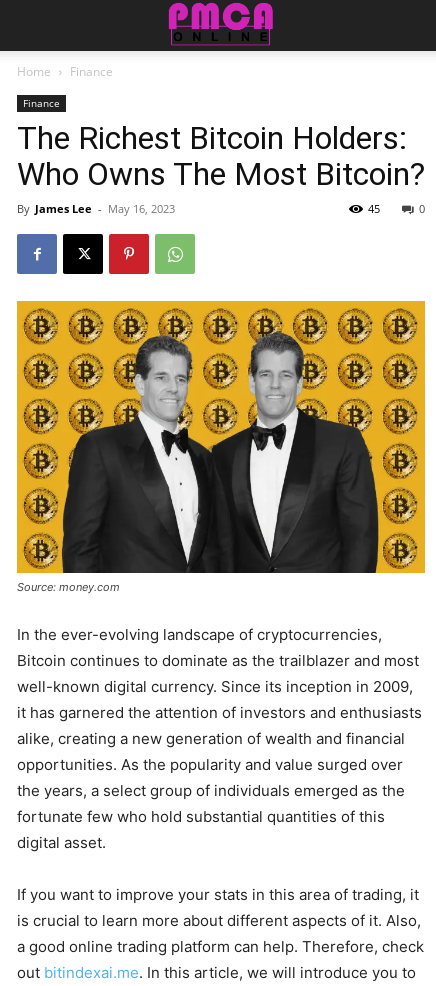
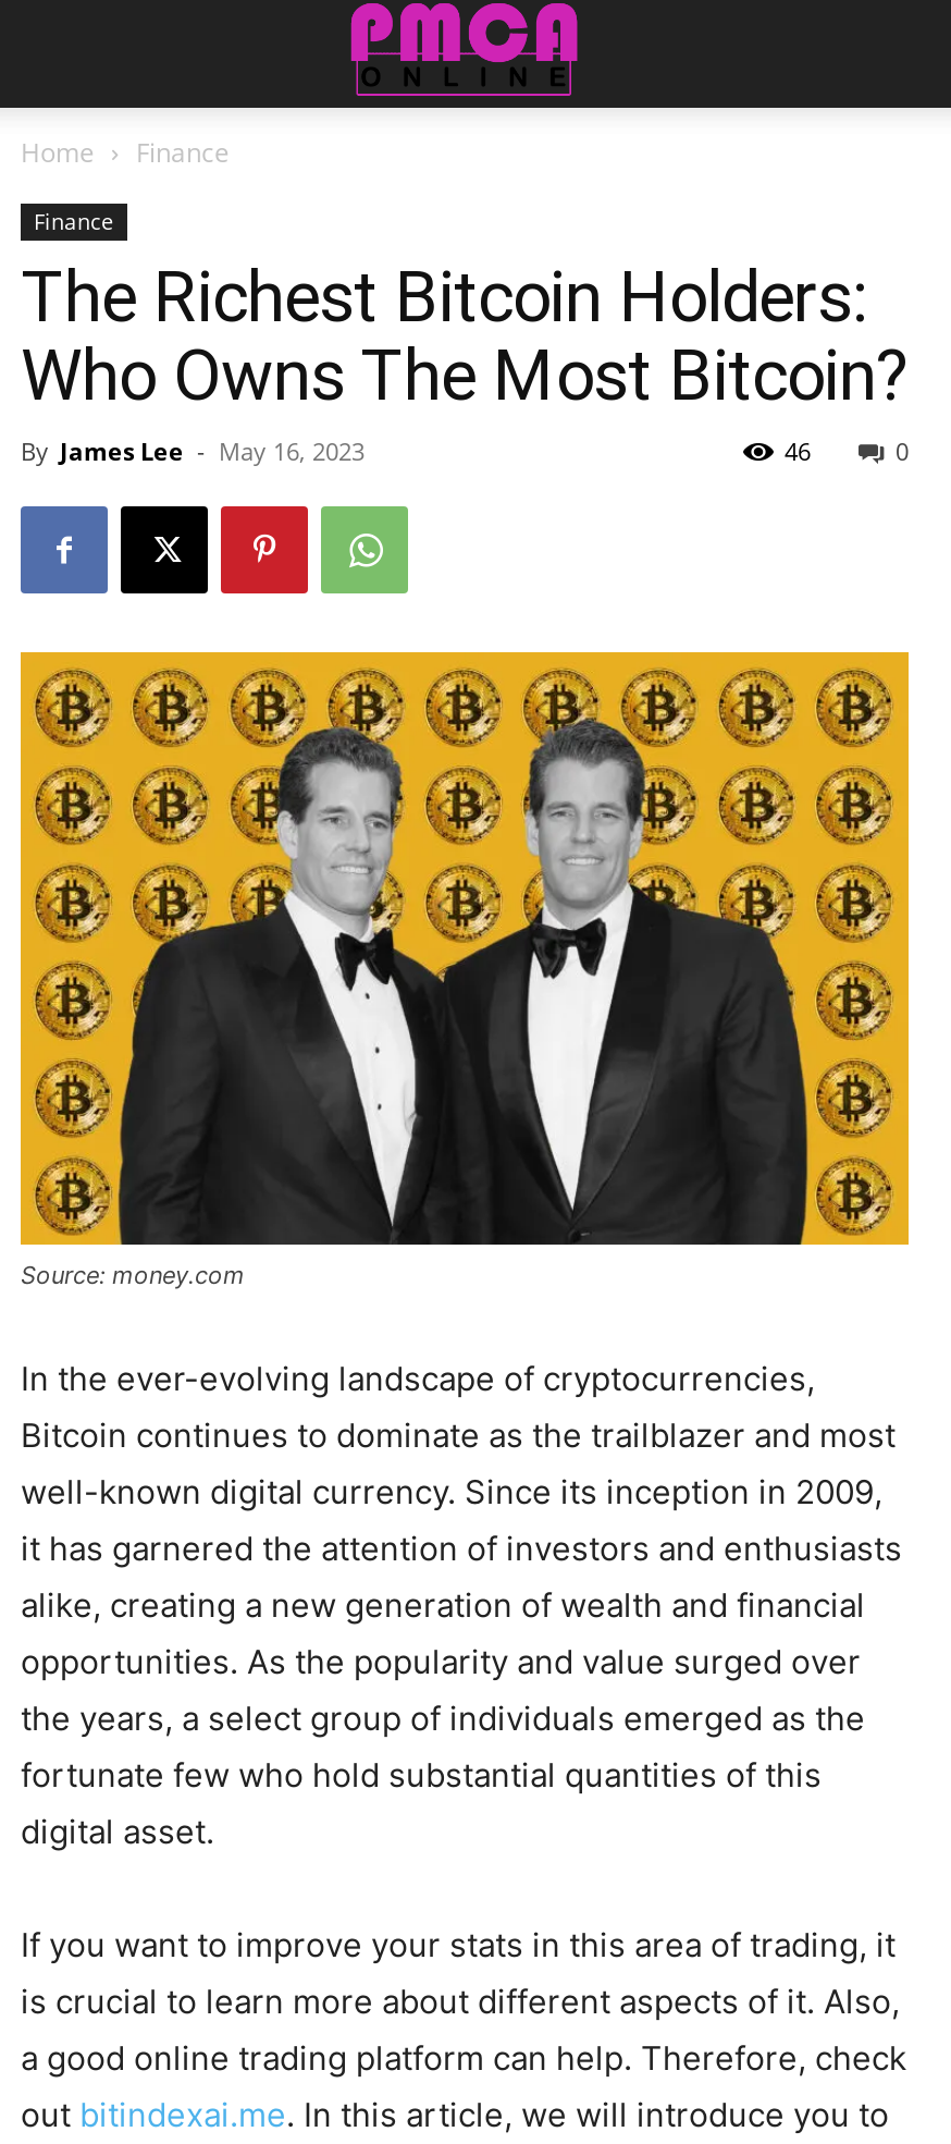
- 45
+ 46
